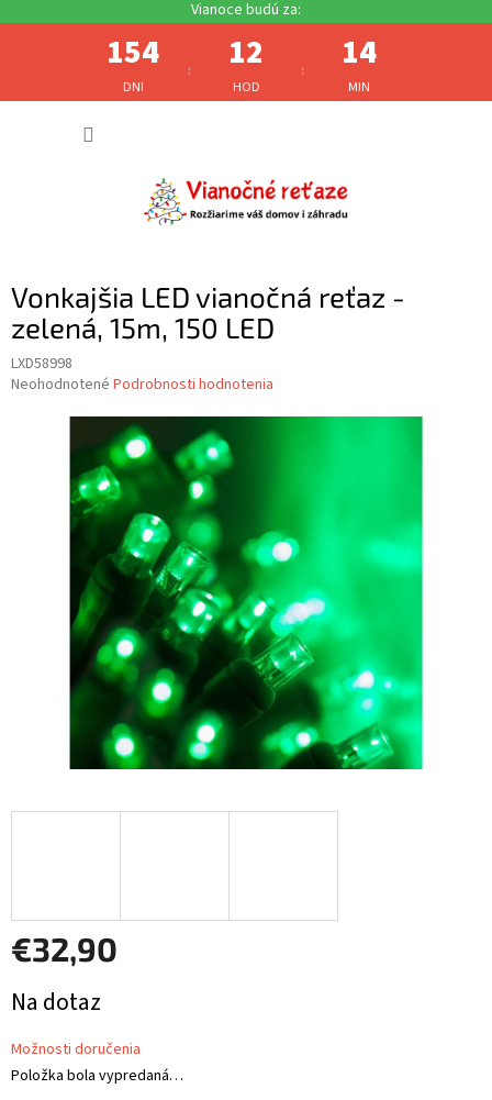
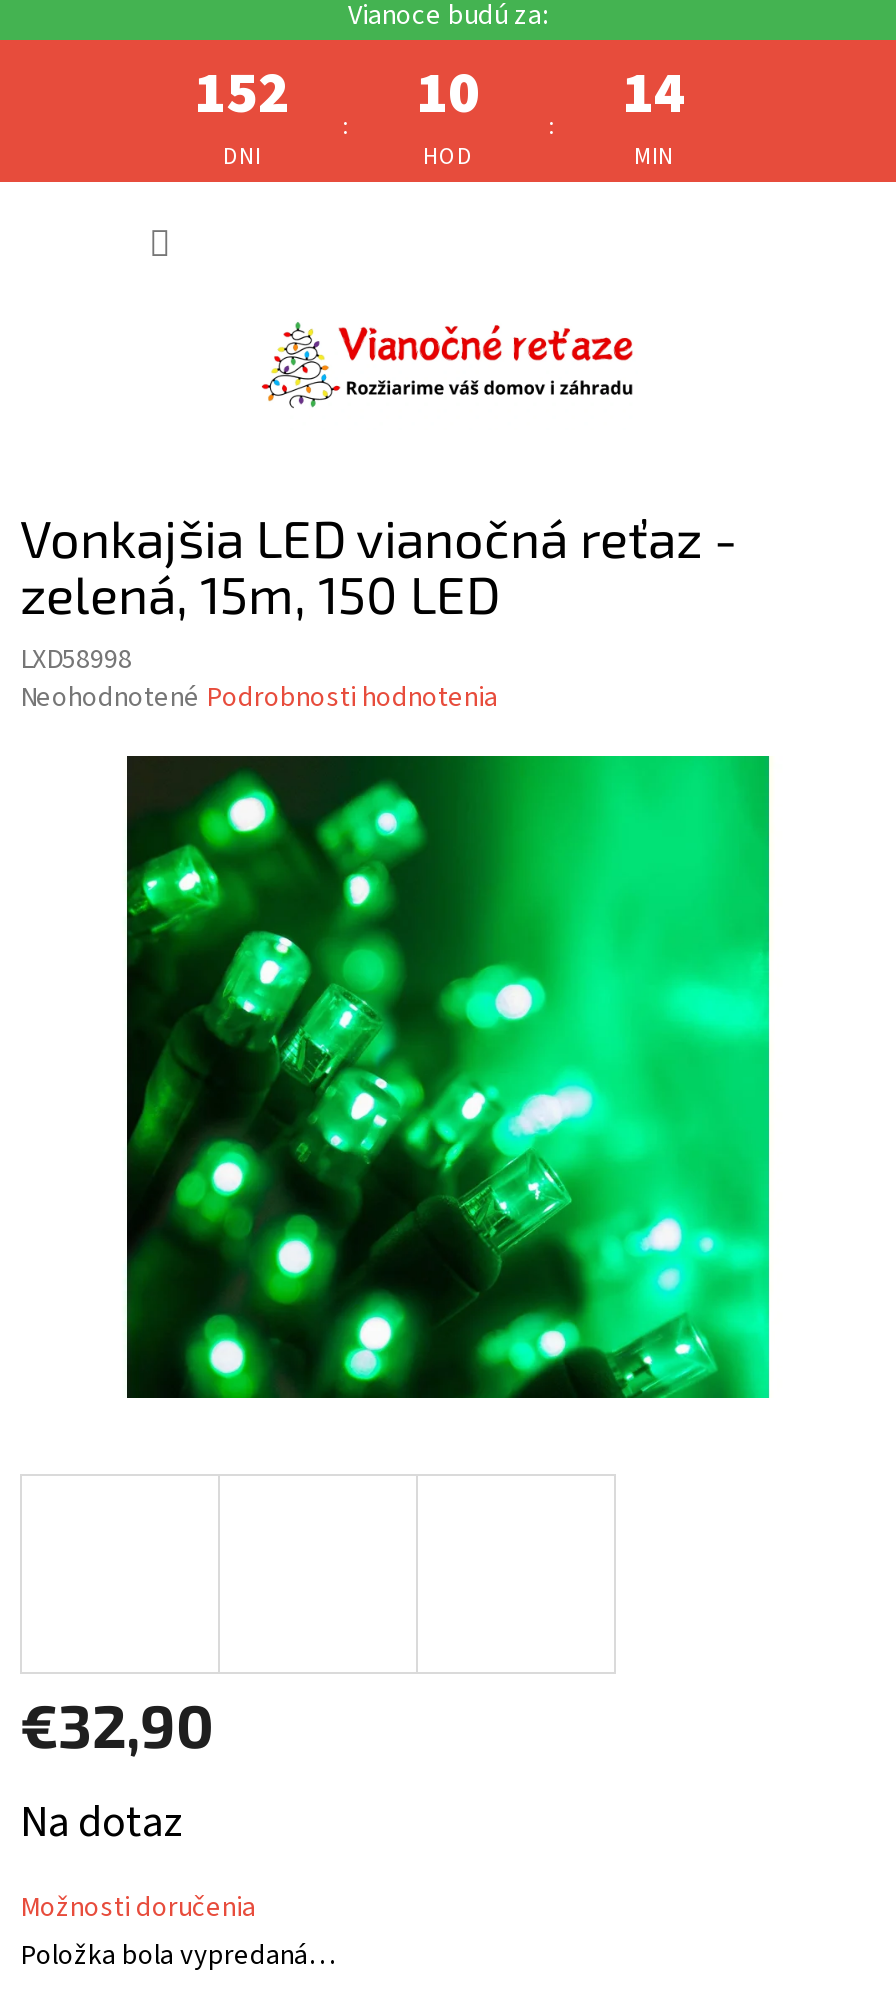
- 154
+ 152

- 12
+ 10
